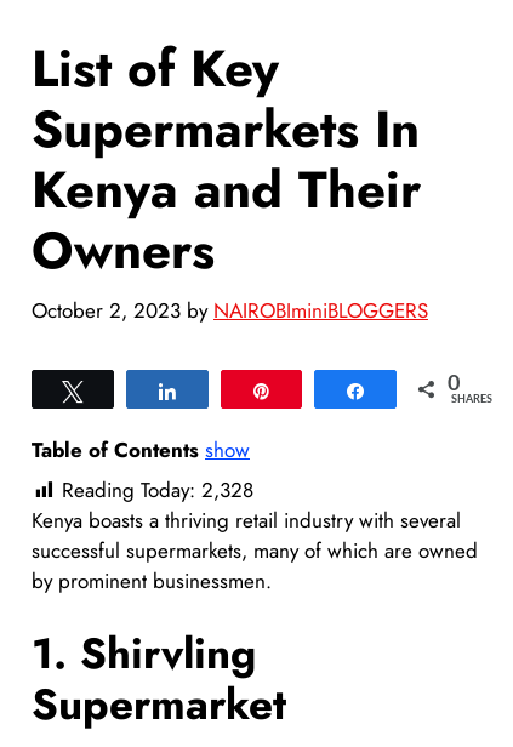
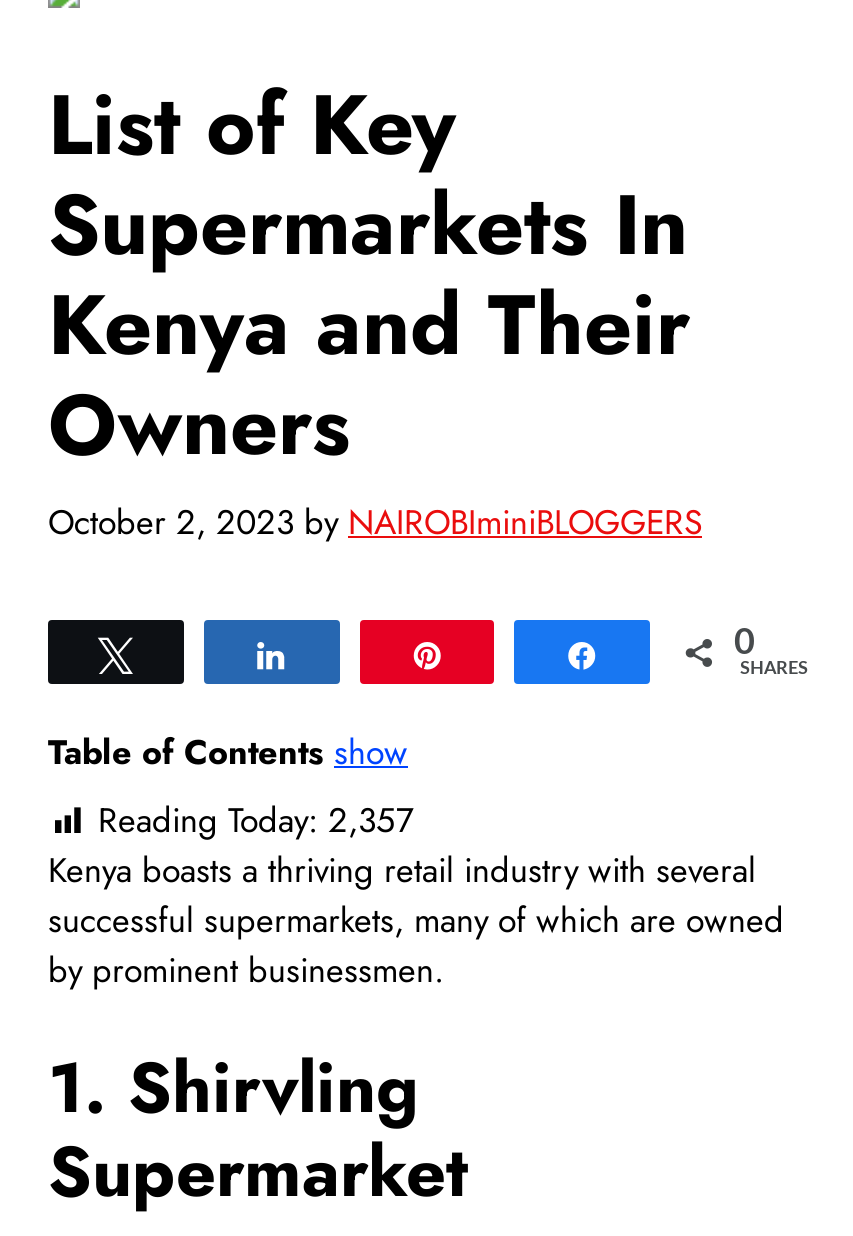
- Reading Today: 2,328
+ Reading Today: 2,357
